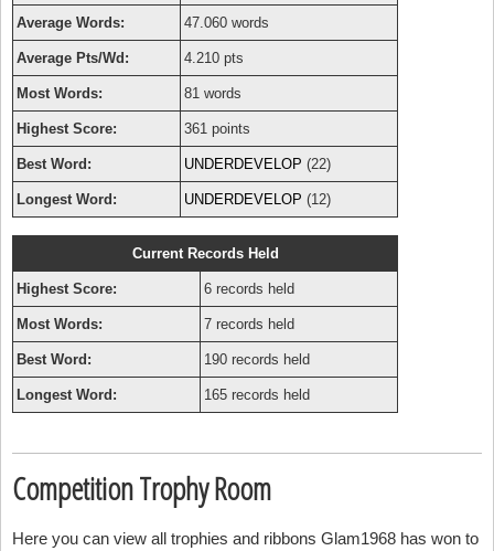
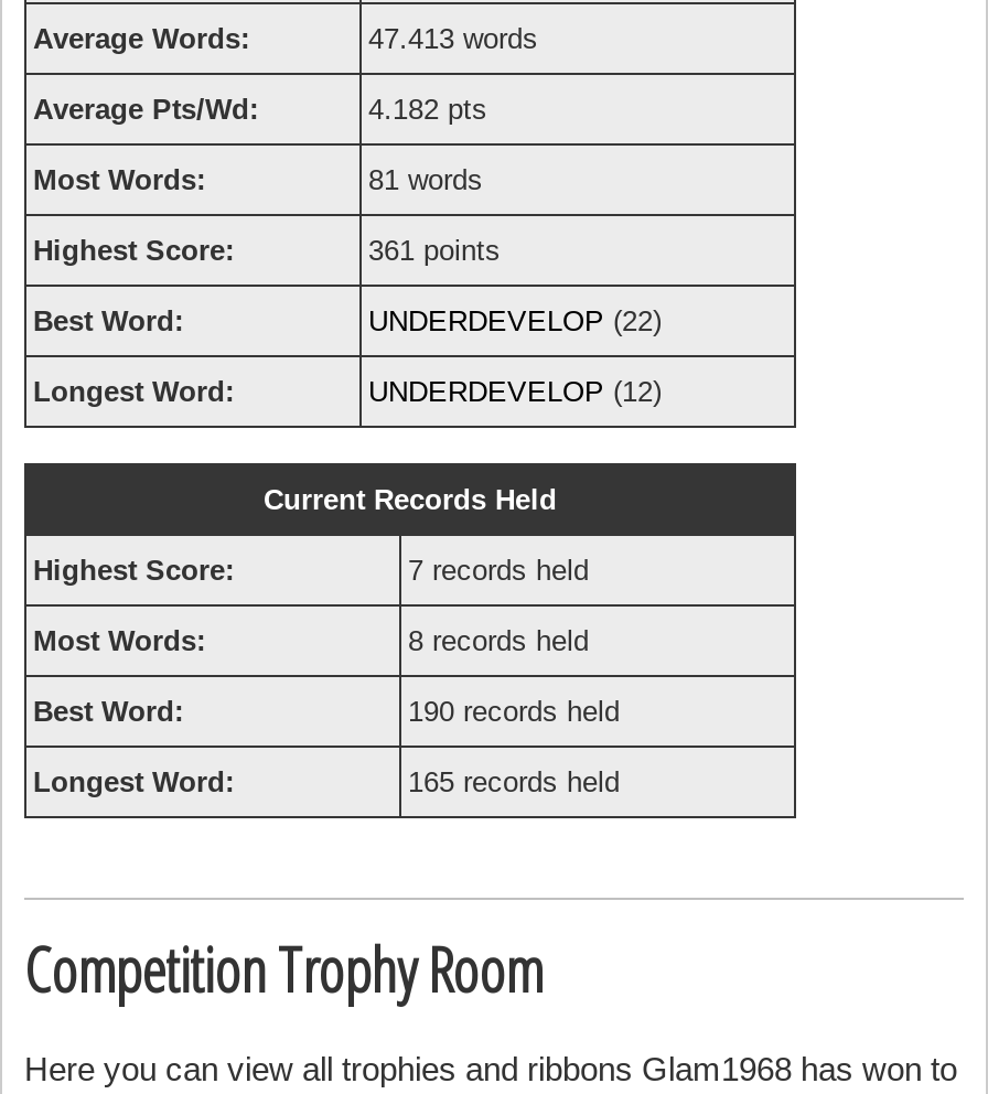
- 47.060 words
+ 47.413 words

- 4.210 pts
+ 4.182 pts

- 6 records held
+ 7 records held

- 7 records held
+ 8 records held
